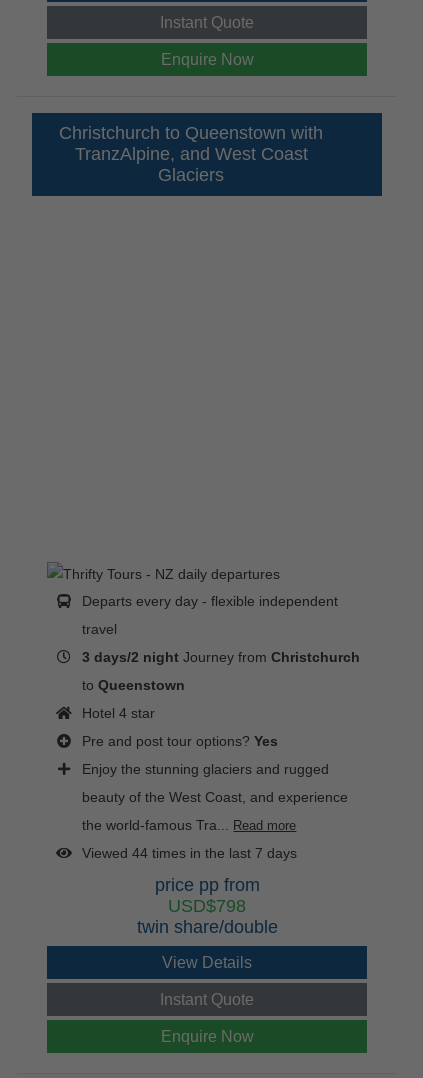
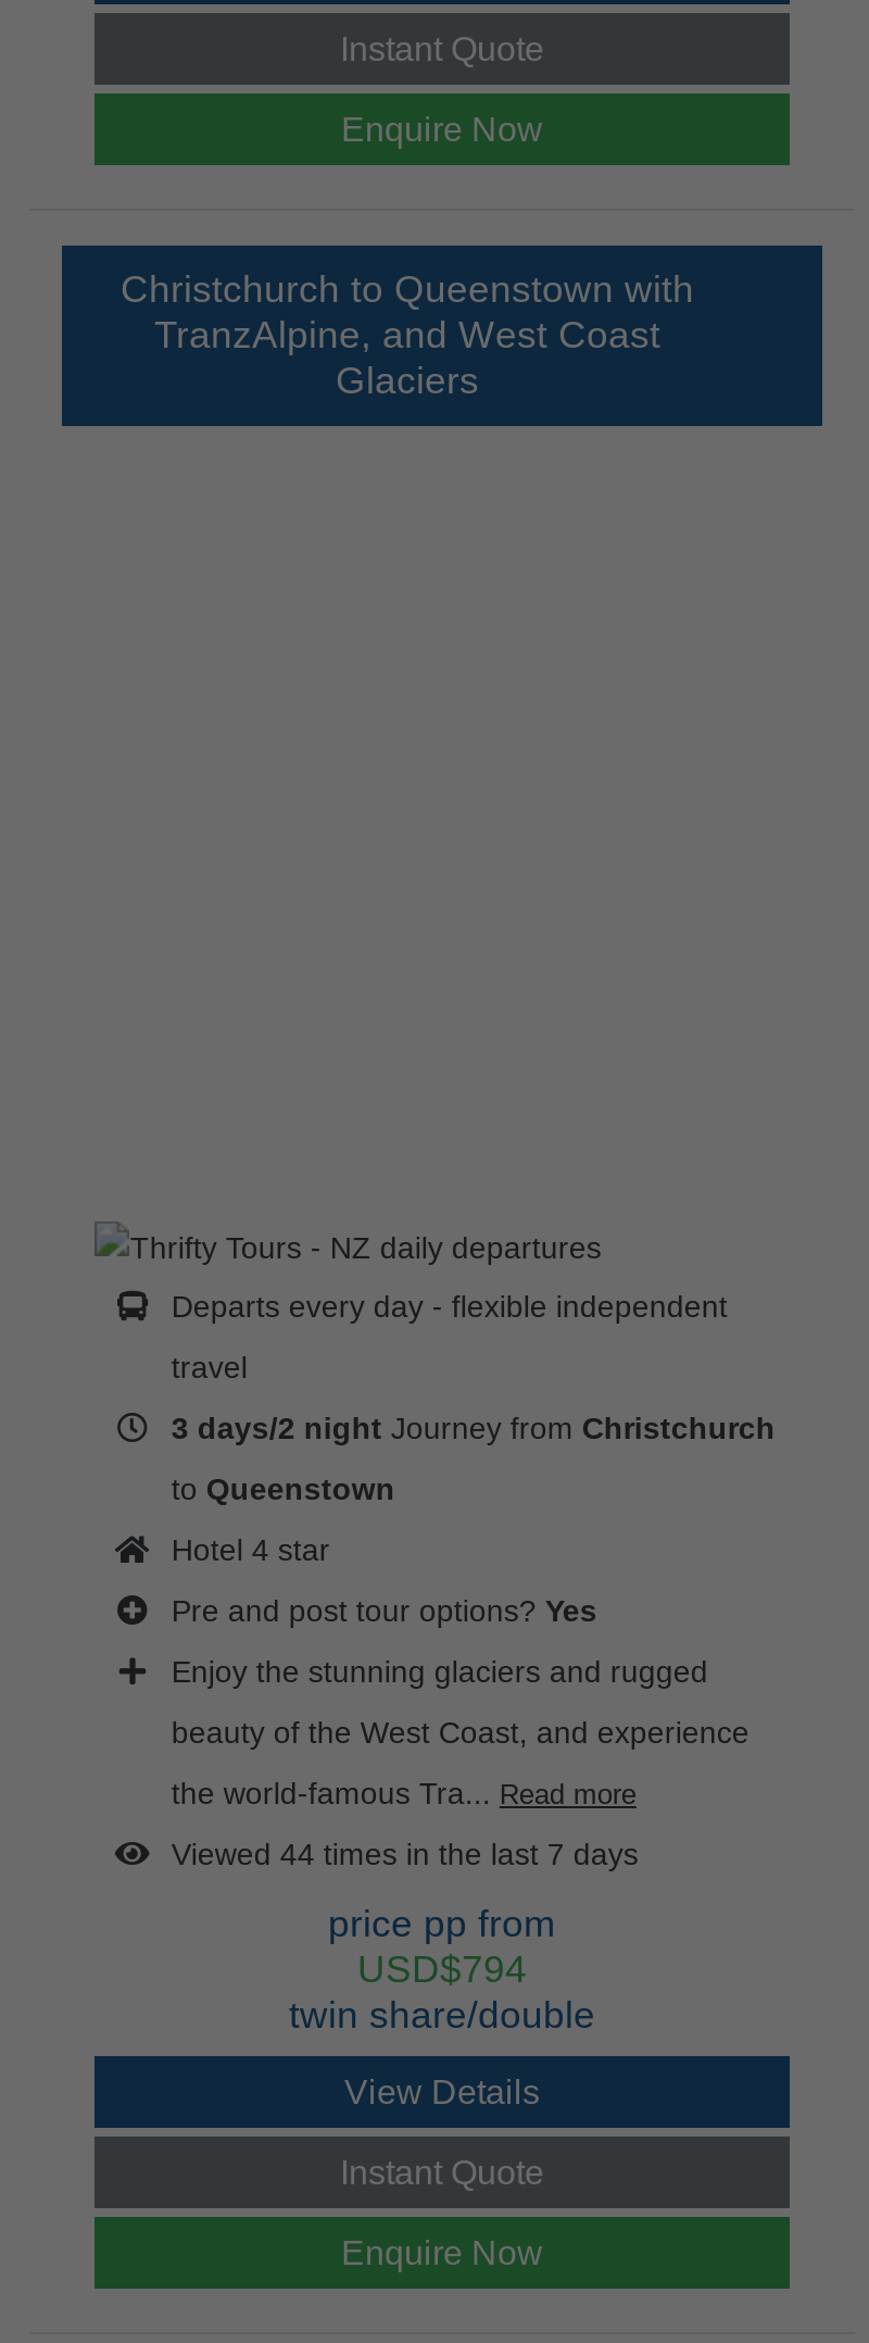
- USD$798
+ USD$794
